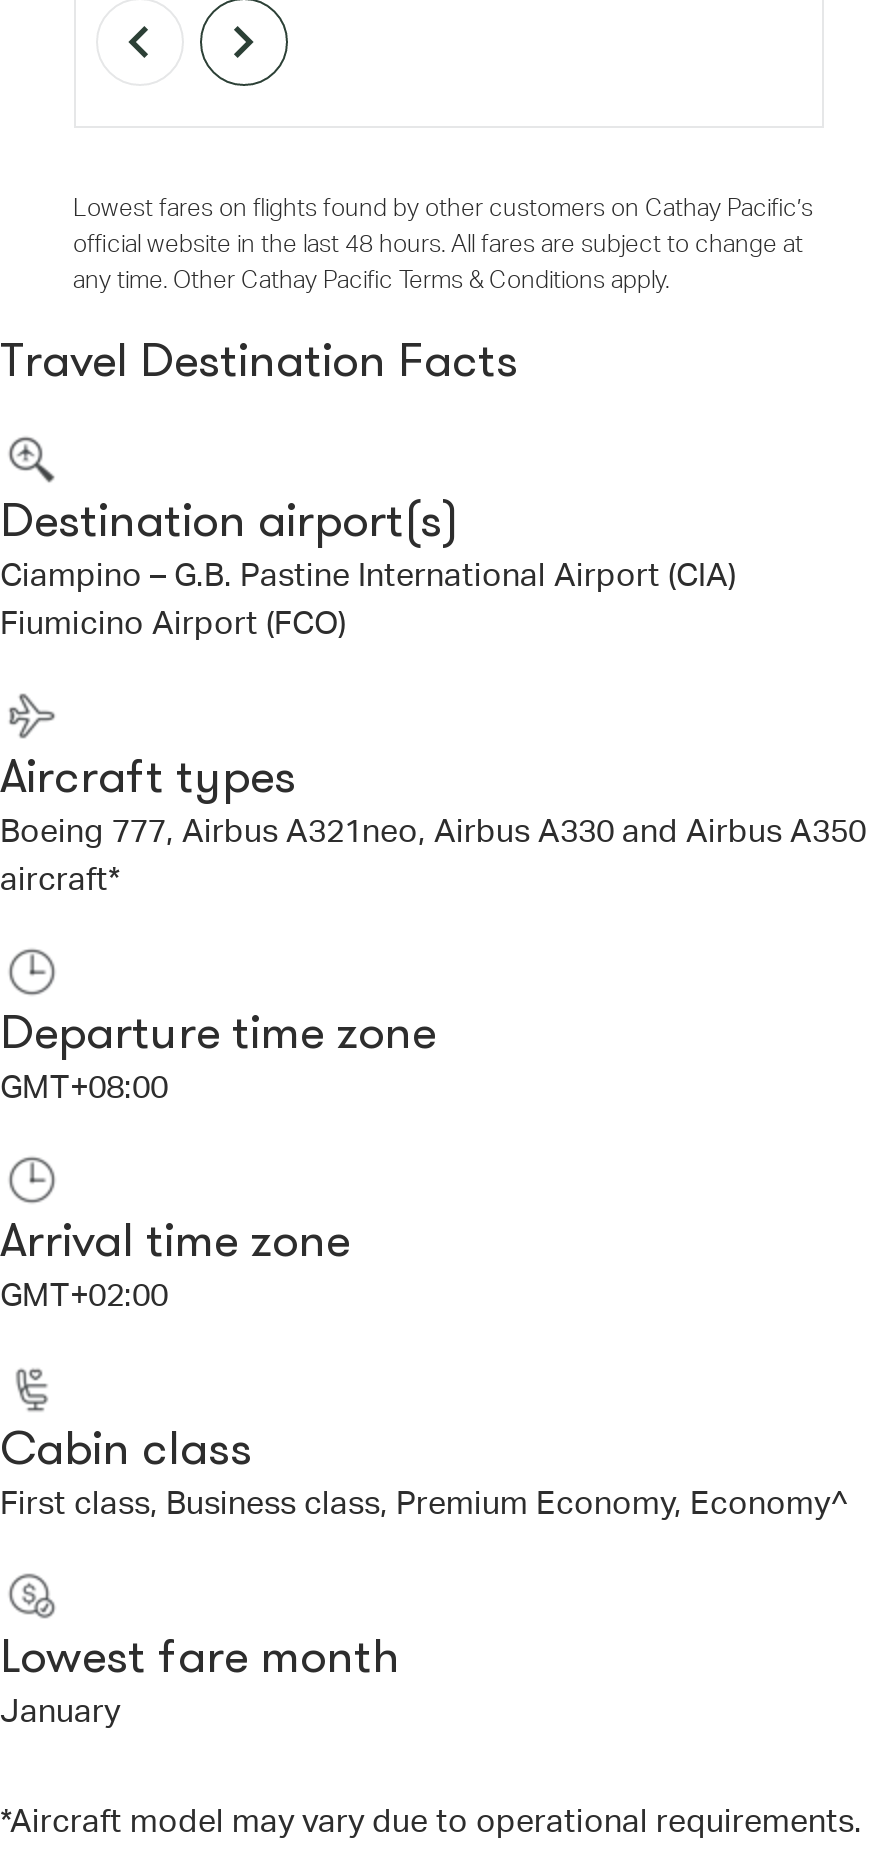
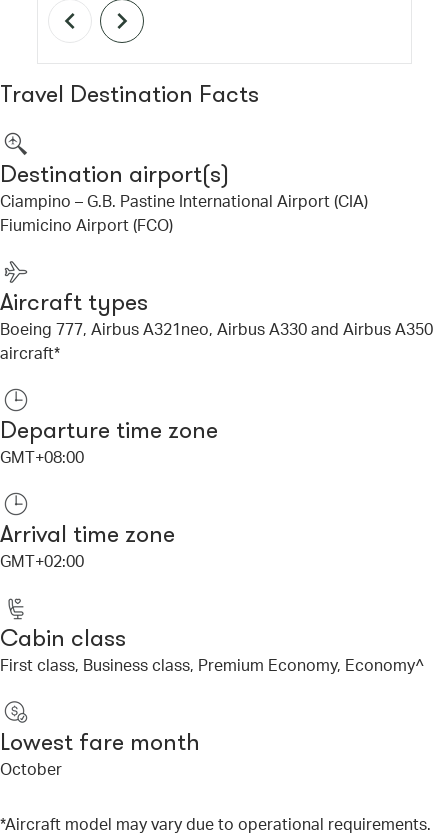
- Lowest fares on flights found by other customers on Cathay Pacific’s
- official website in the last 48 hours. All fares are subject to change at
- any time. Other Cathay Pacific Terms & Conditions apply.

- January
+ October
